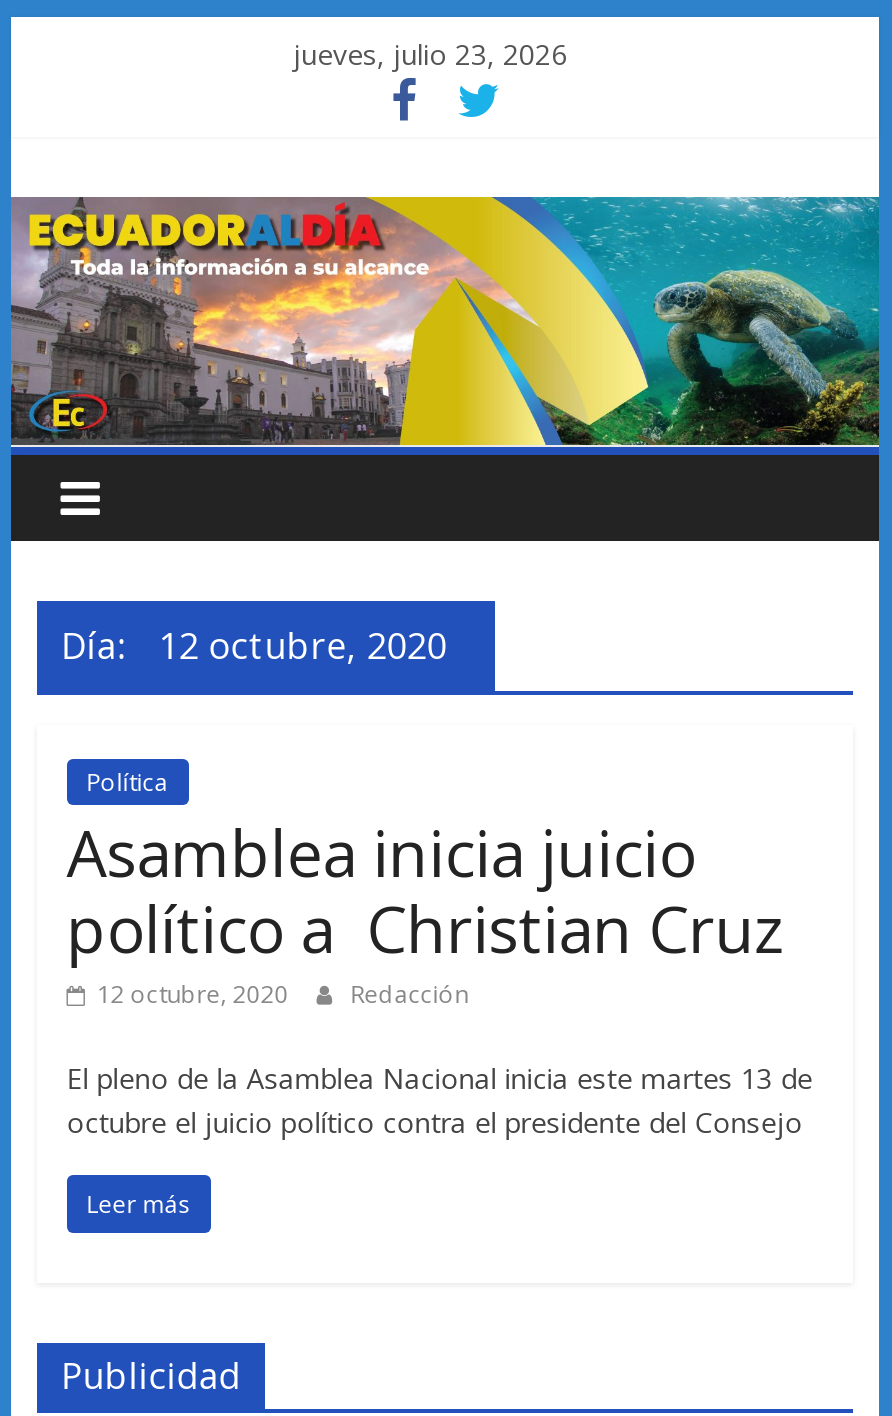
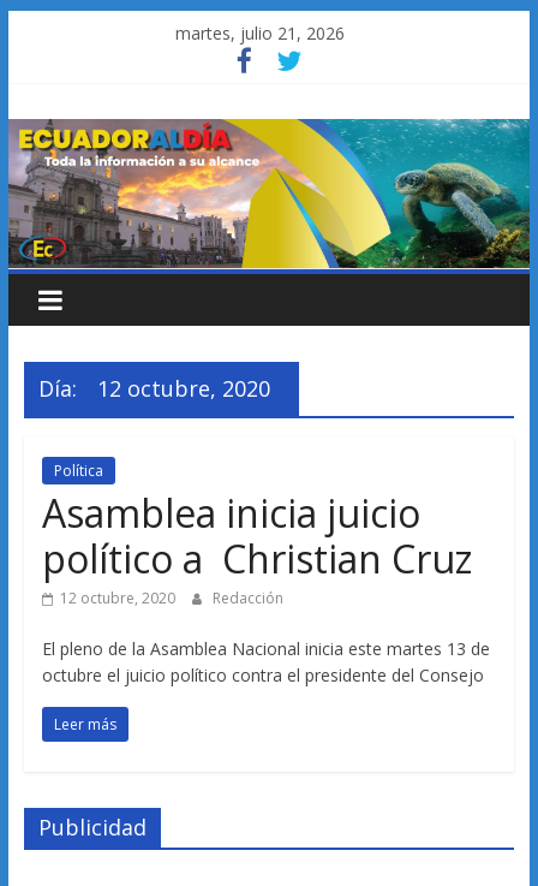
- jueves, julio 23, 2026
+ martes, julio 21, 2026
